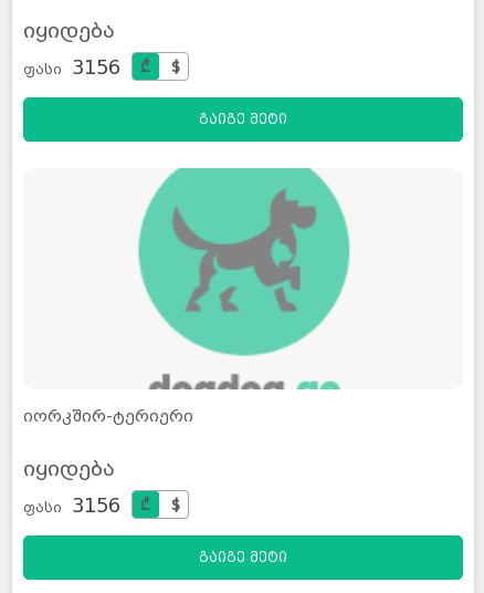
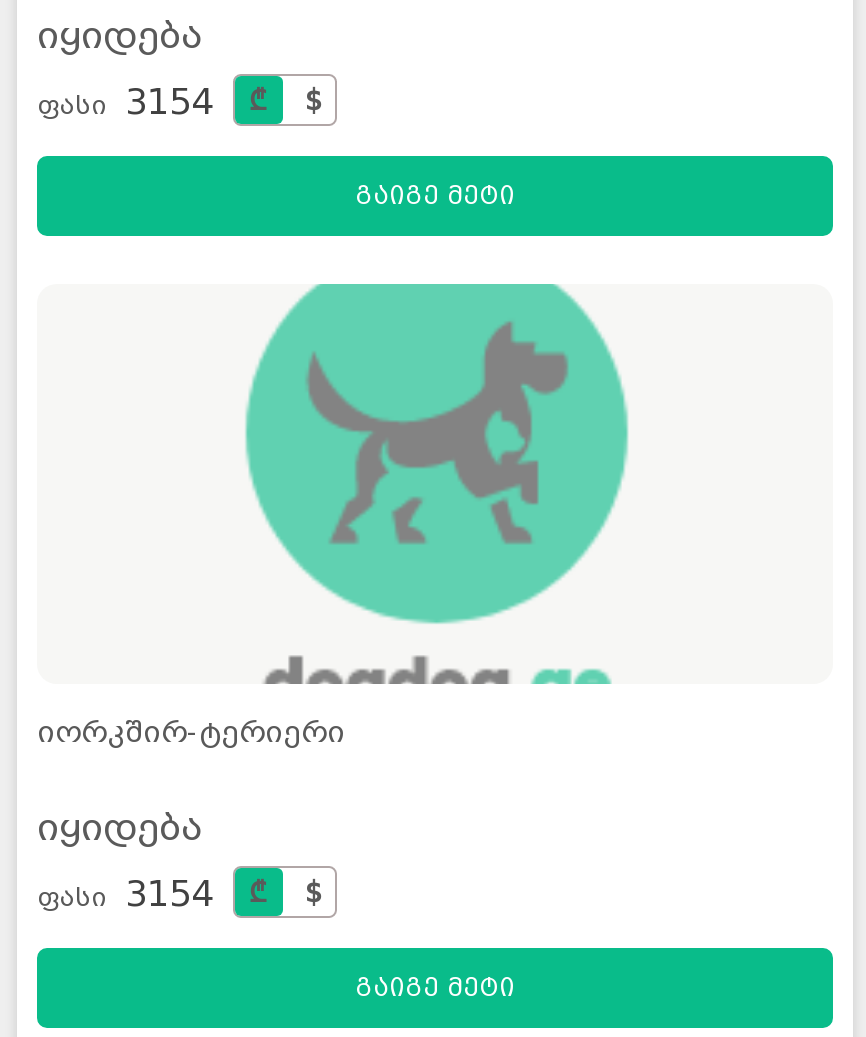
- ფასი 3156
+ ფასი 3154

- ფასი 3156
+ ფასი 3154
